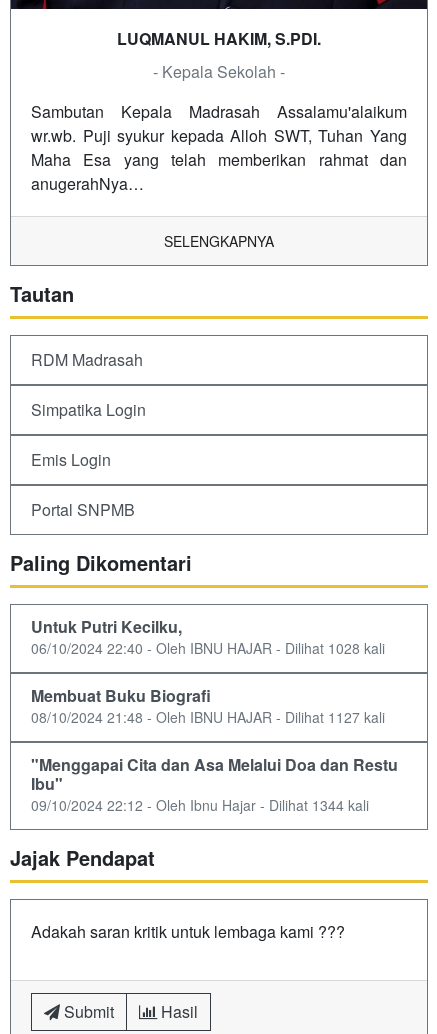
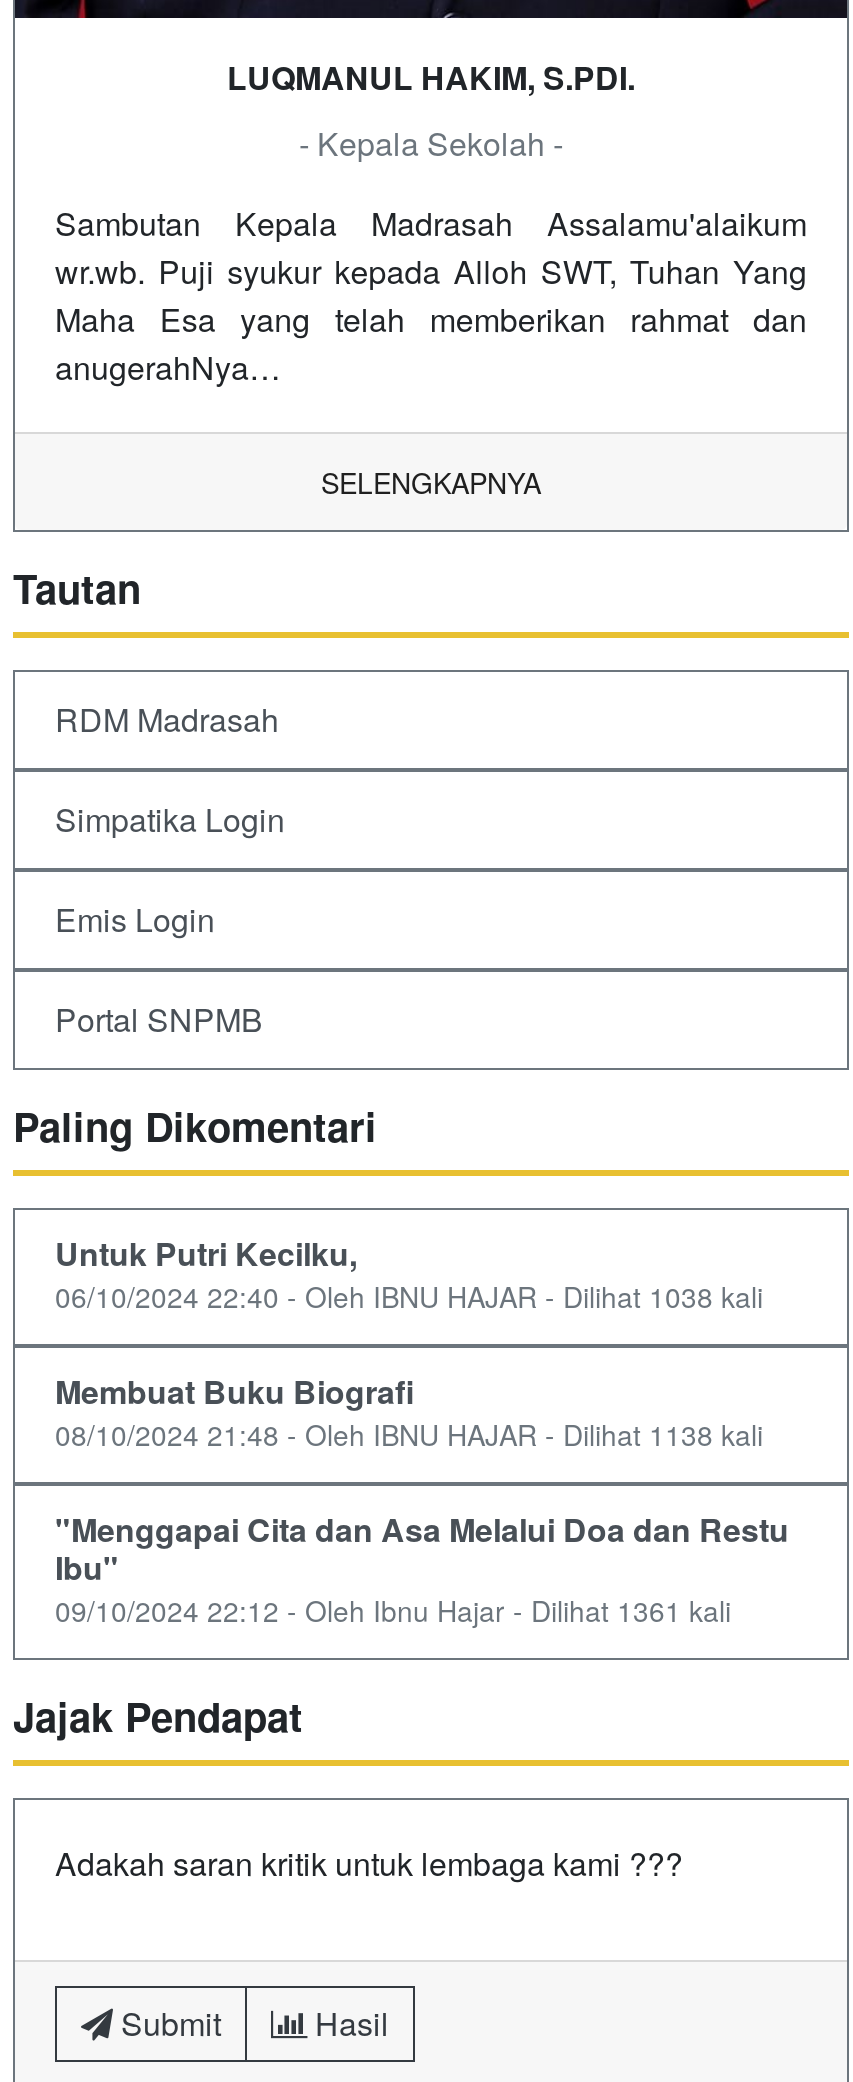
- 06/10/2024 22:40 - Oleh IBNU HAJAR - Dilihat 1028 kali
+ 06/10/2024 22:40 - Oleh IBNU HAJAR - Dilihat 1038 kali

- 08/10/2024 21:48 - Oleh IBNU HAJAR - Dilihat 1127 kali
+ 08/10/2024 21:48 - Oleh IBNU HAJAR - Dilihat 1138 kali

- 09/10/2024 22:12 - Oleh Ibnu Hajar - Dilihat 1344 kali
+ 09/10/2024 22:12 - Oleh Ibnu Hajar - Dilihat 1361 kali
